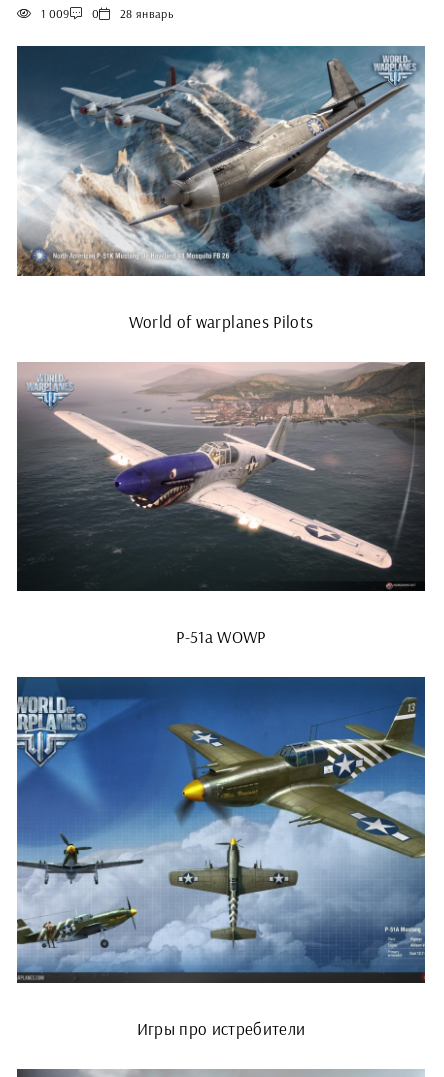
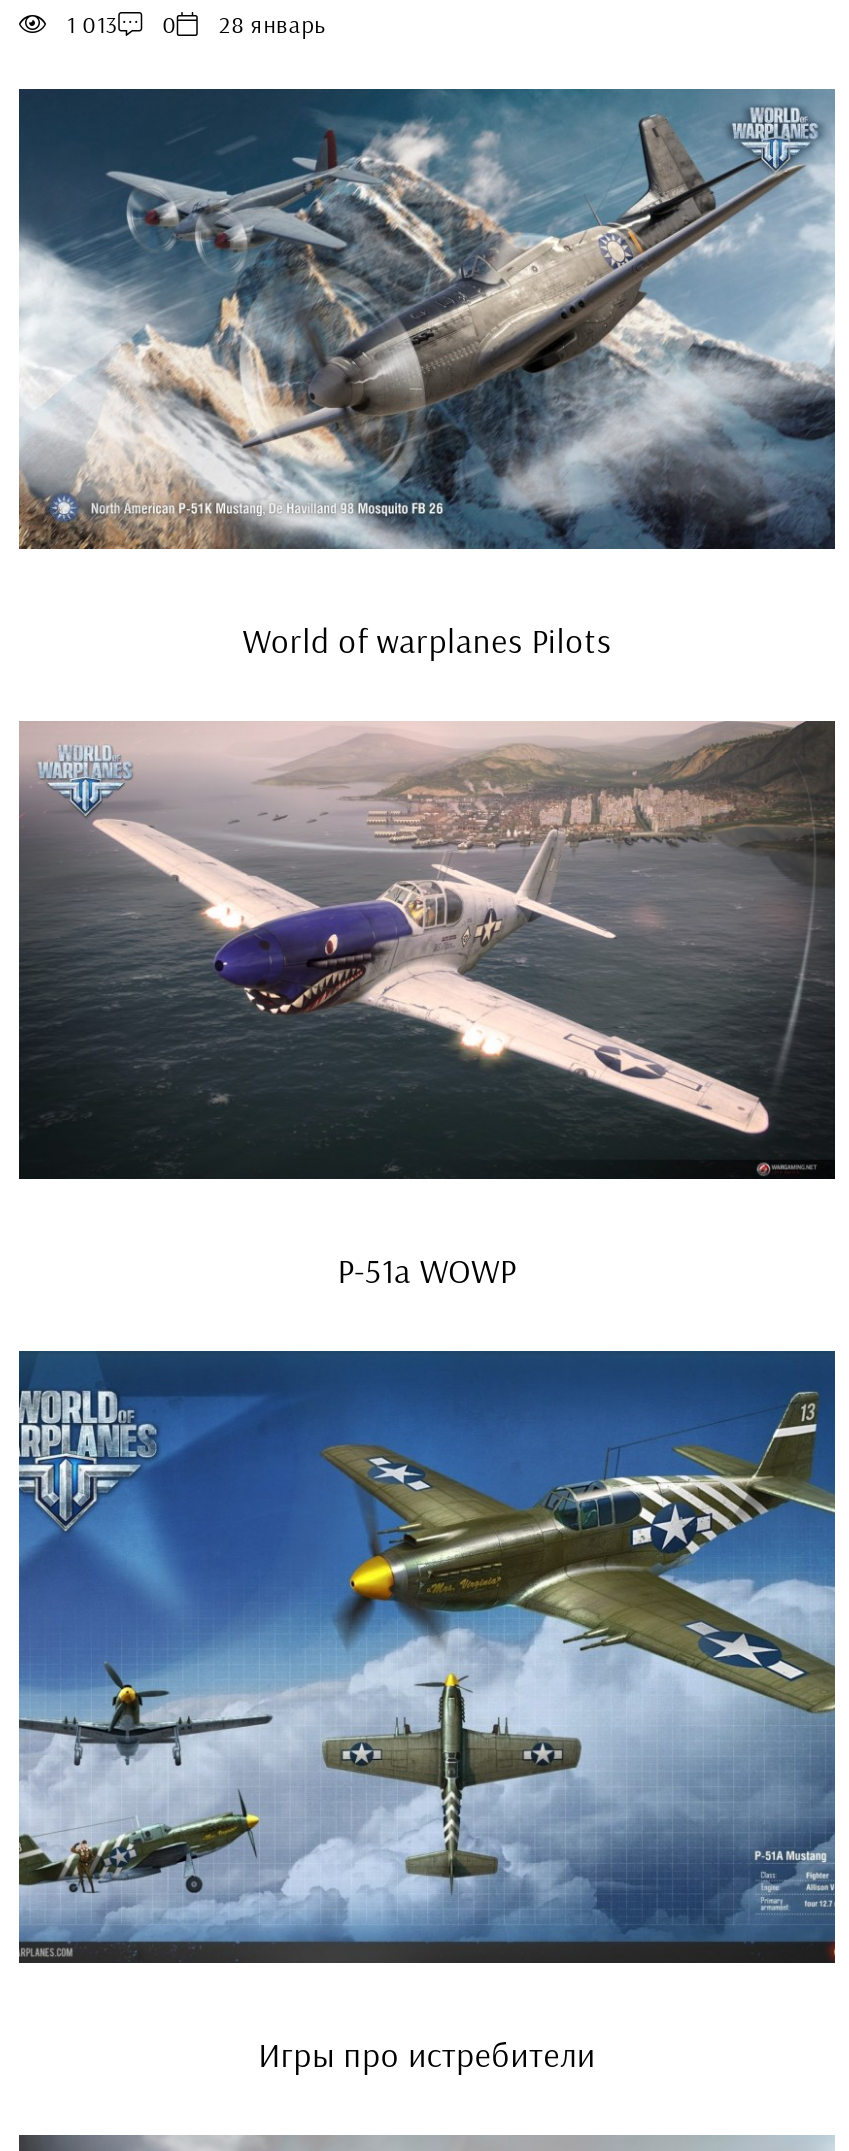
- 1 009
+ 1 013
